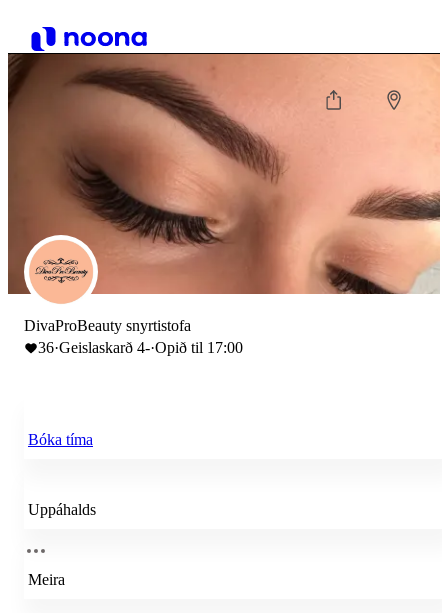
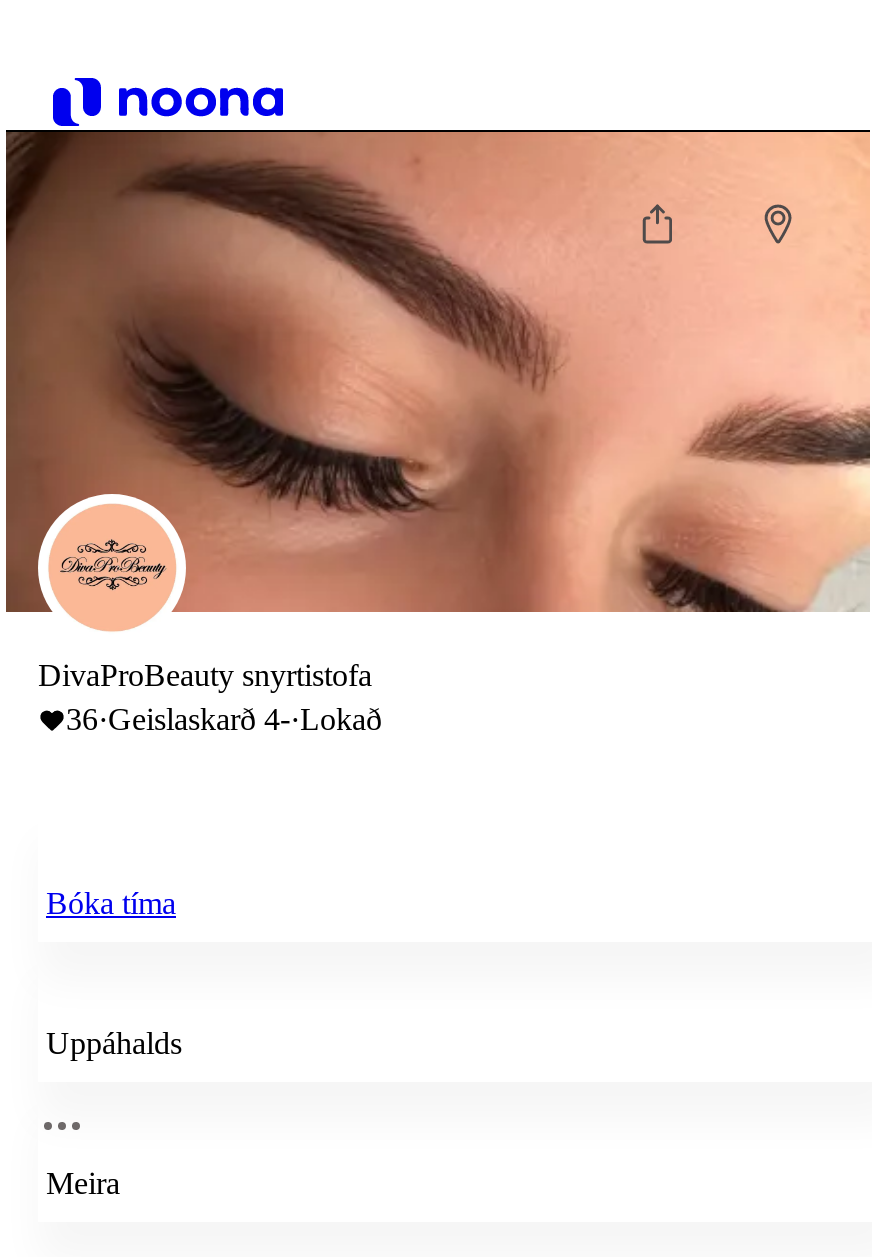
- 36·Geislaskarð 4-·Opið til 17:00
+ 36·Geislaskarð 4-·Lokað
